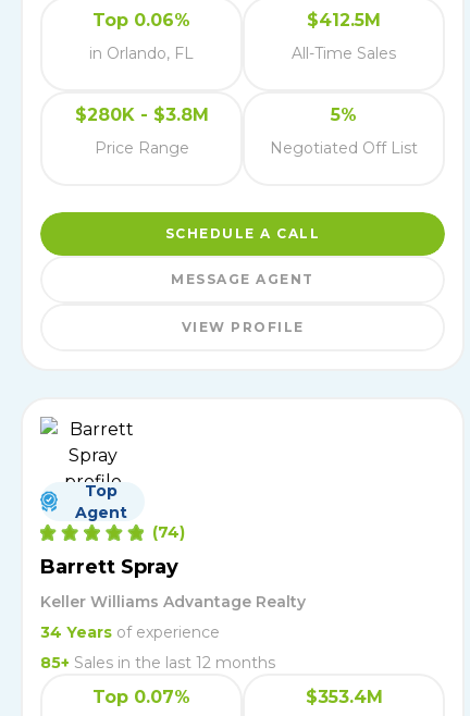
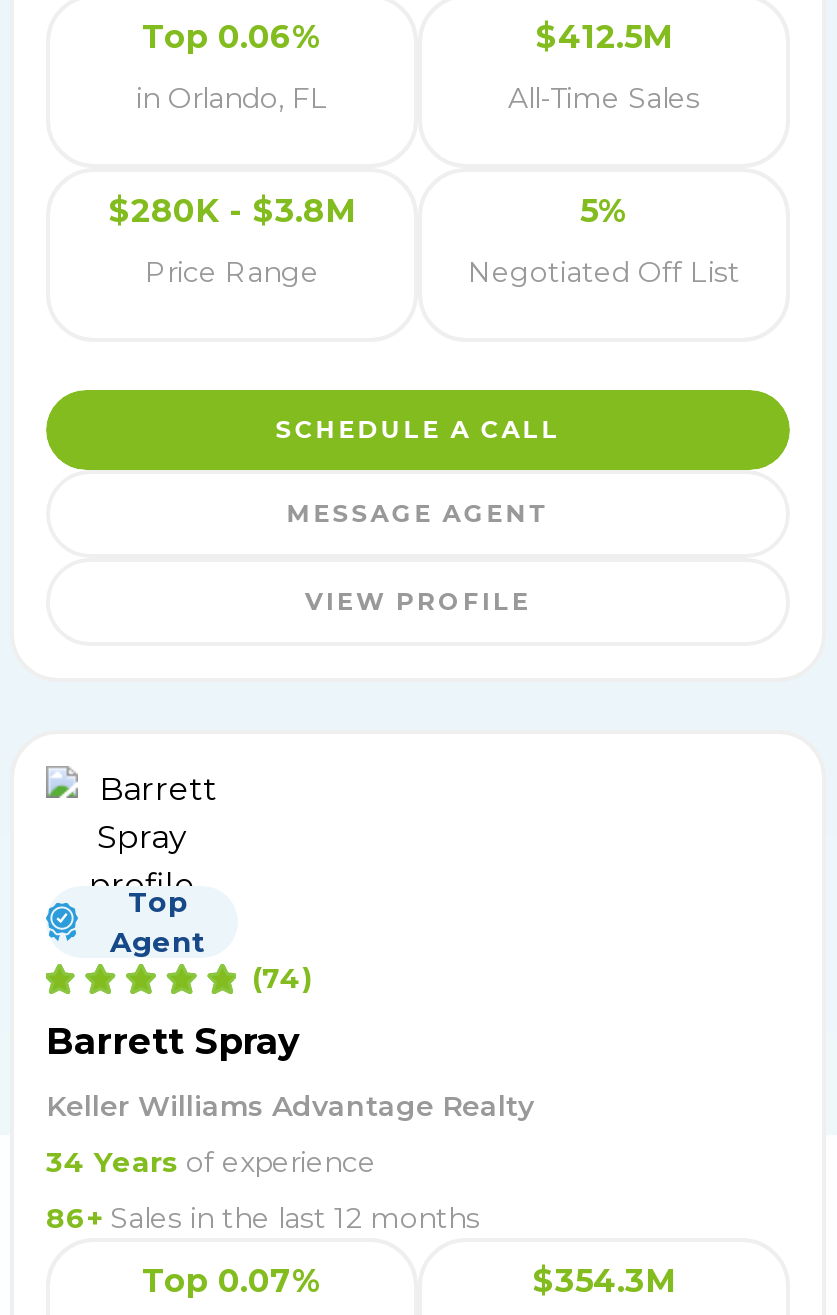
- 85+ Sales in the last 12 months
+ 86+ Sales in the last 12 months

- $353.4M
+ $354.3M
